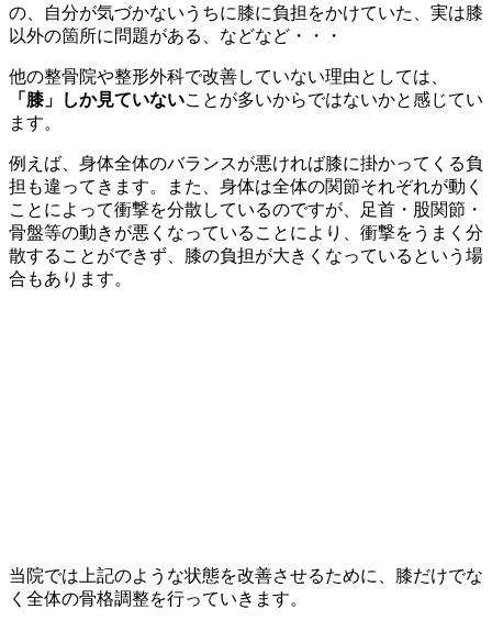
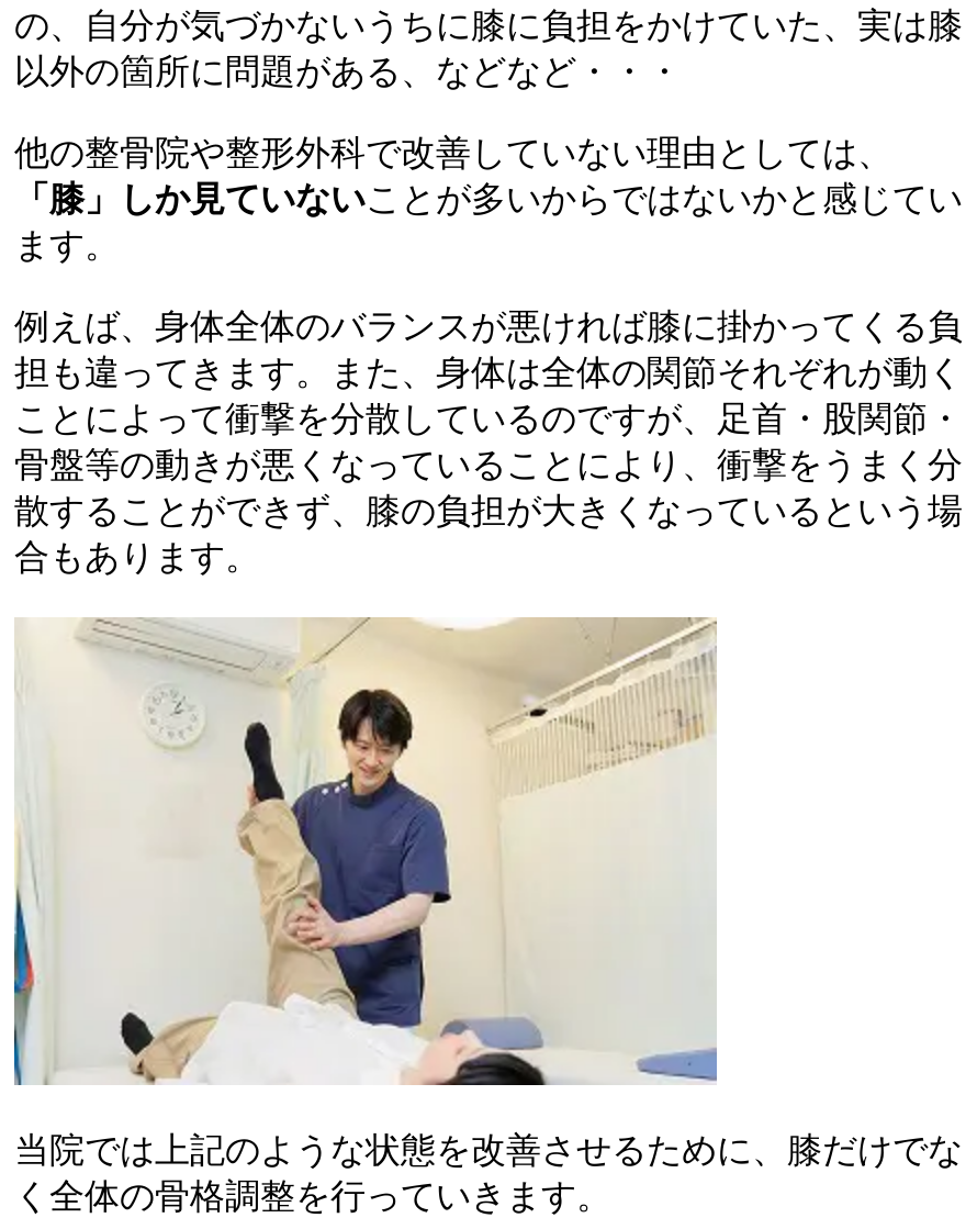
+ [image]
